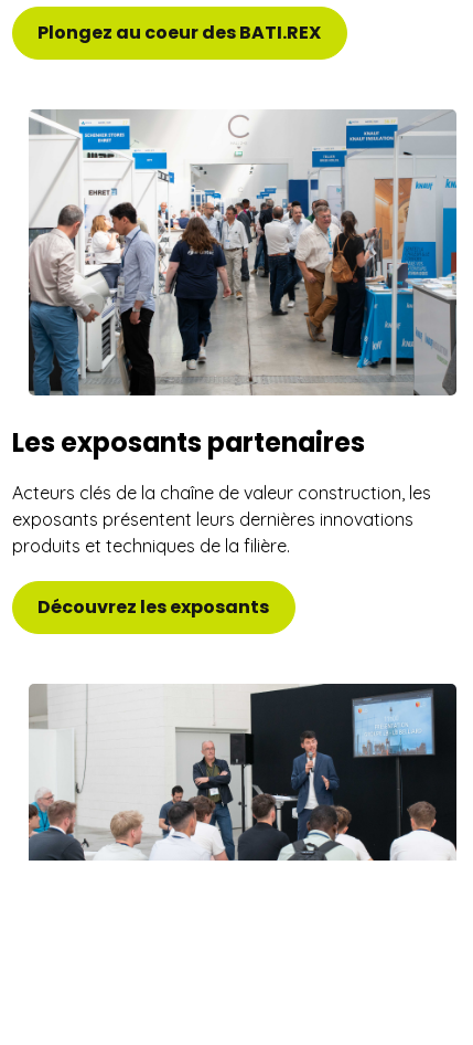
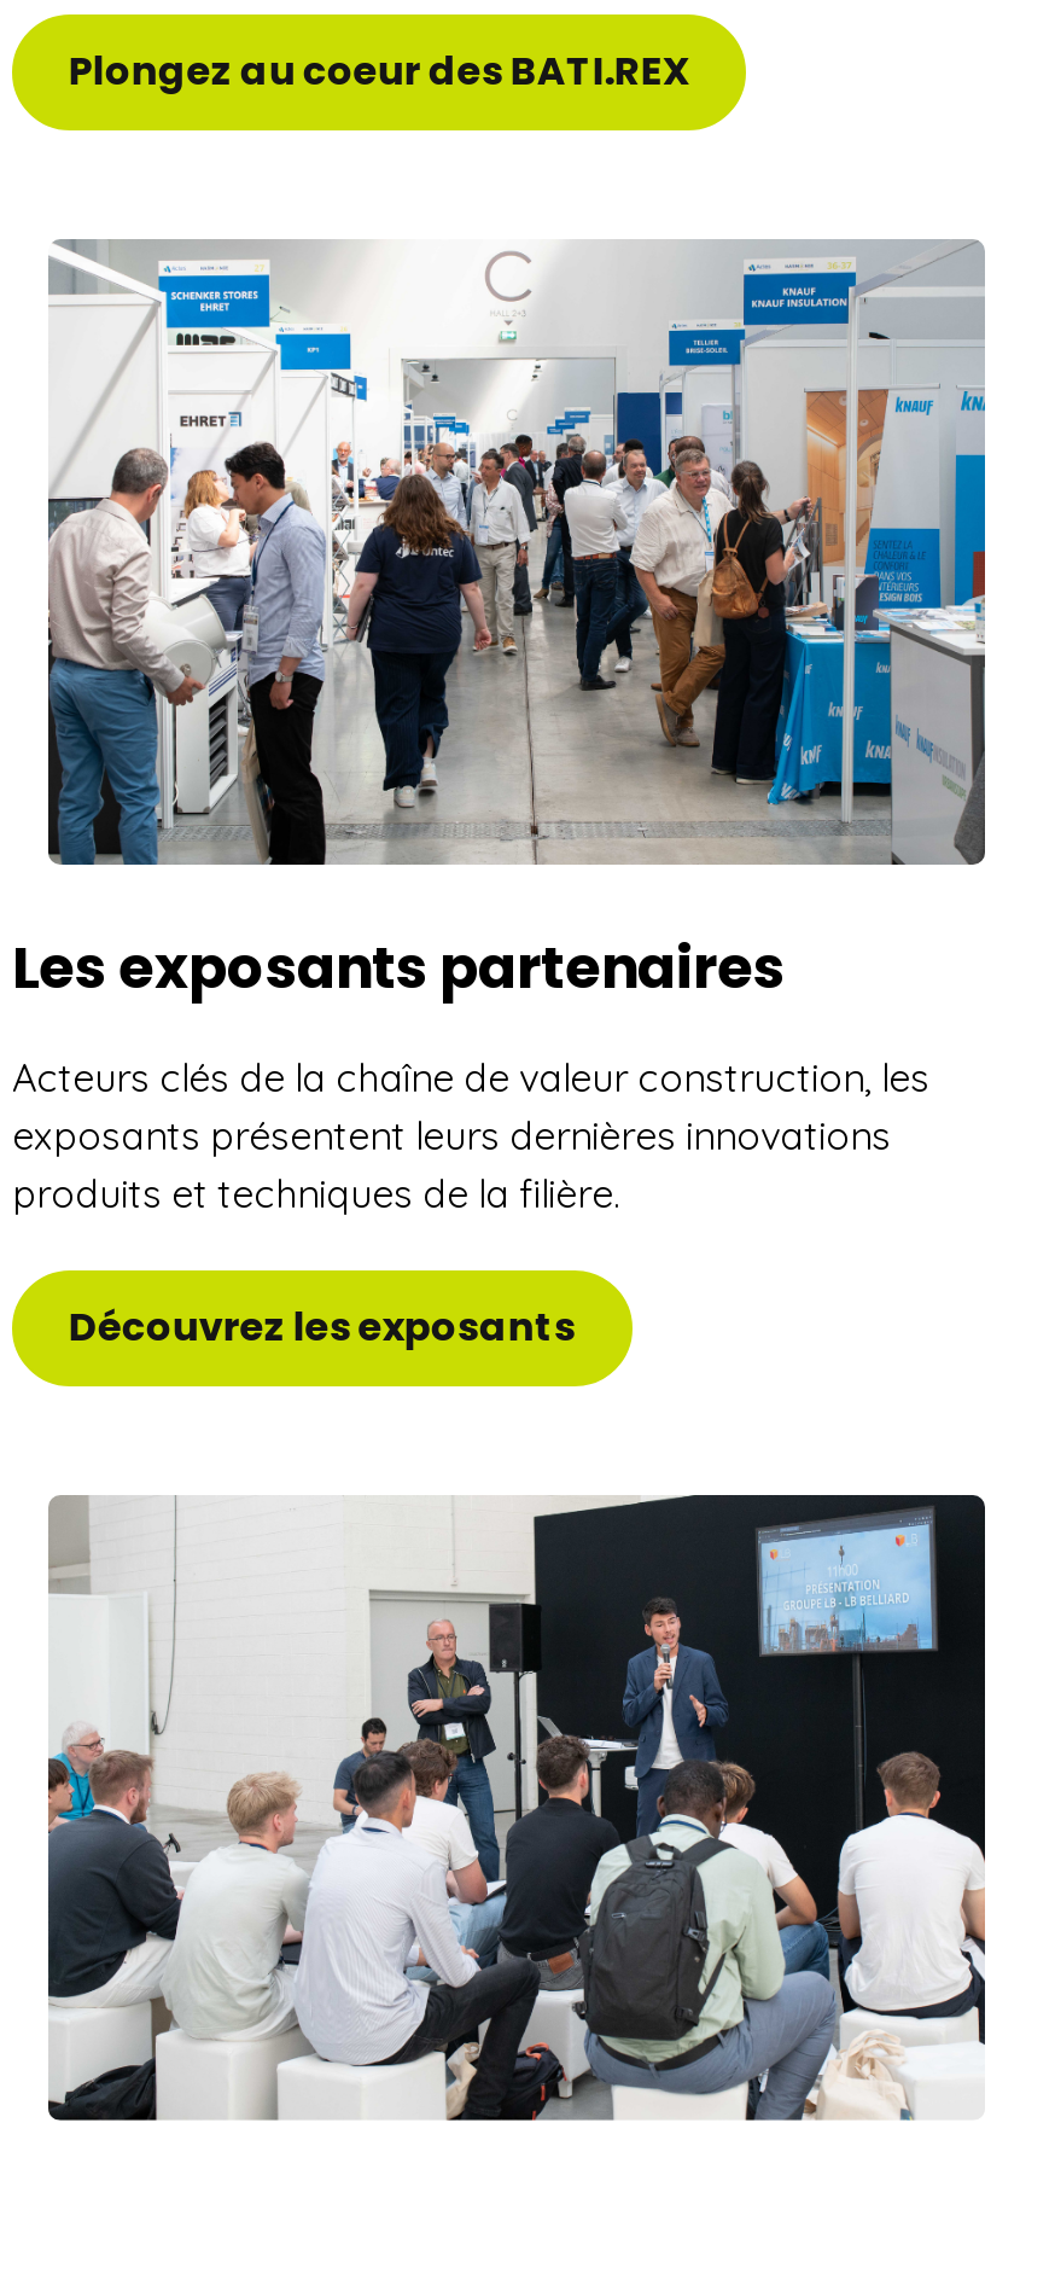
+ [image]
